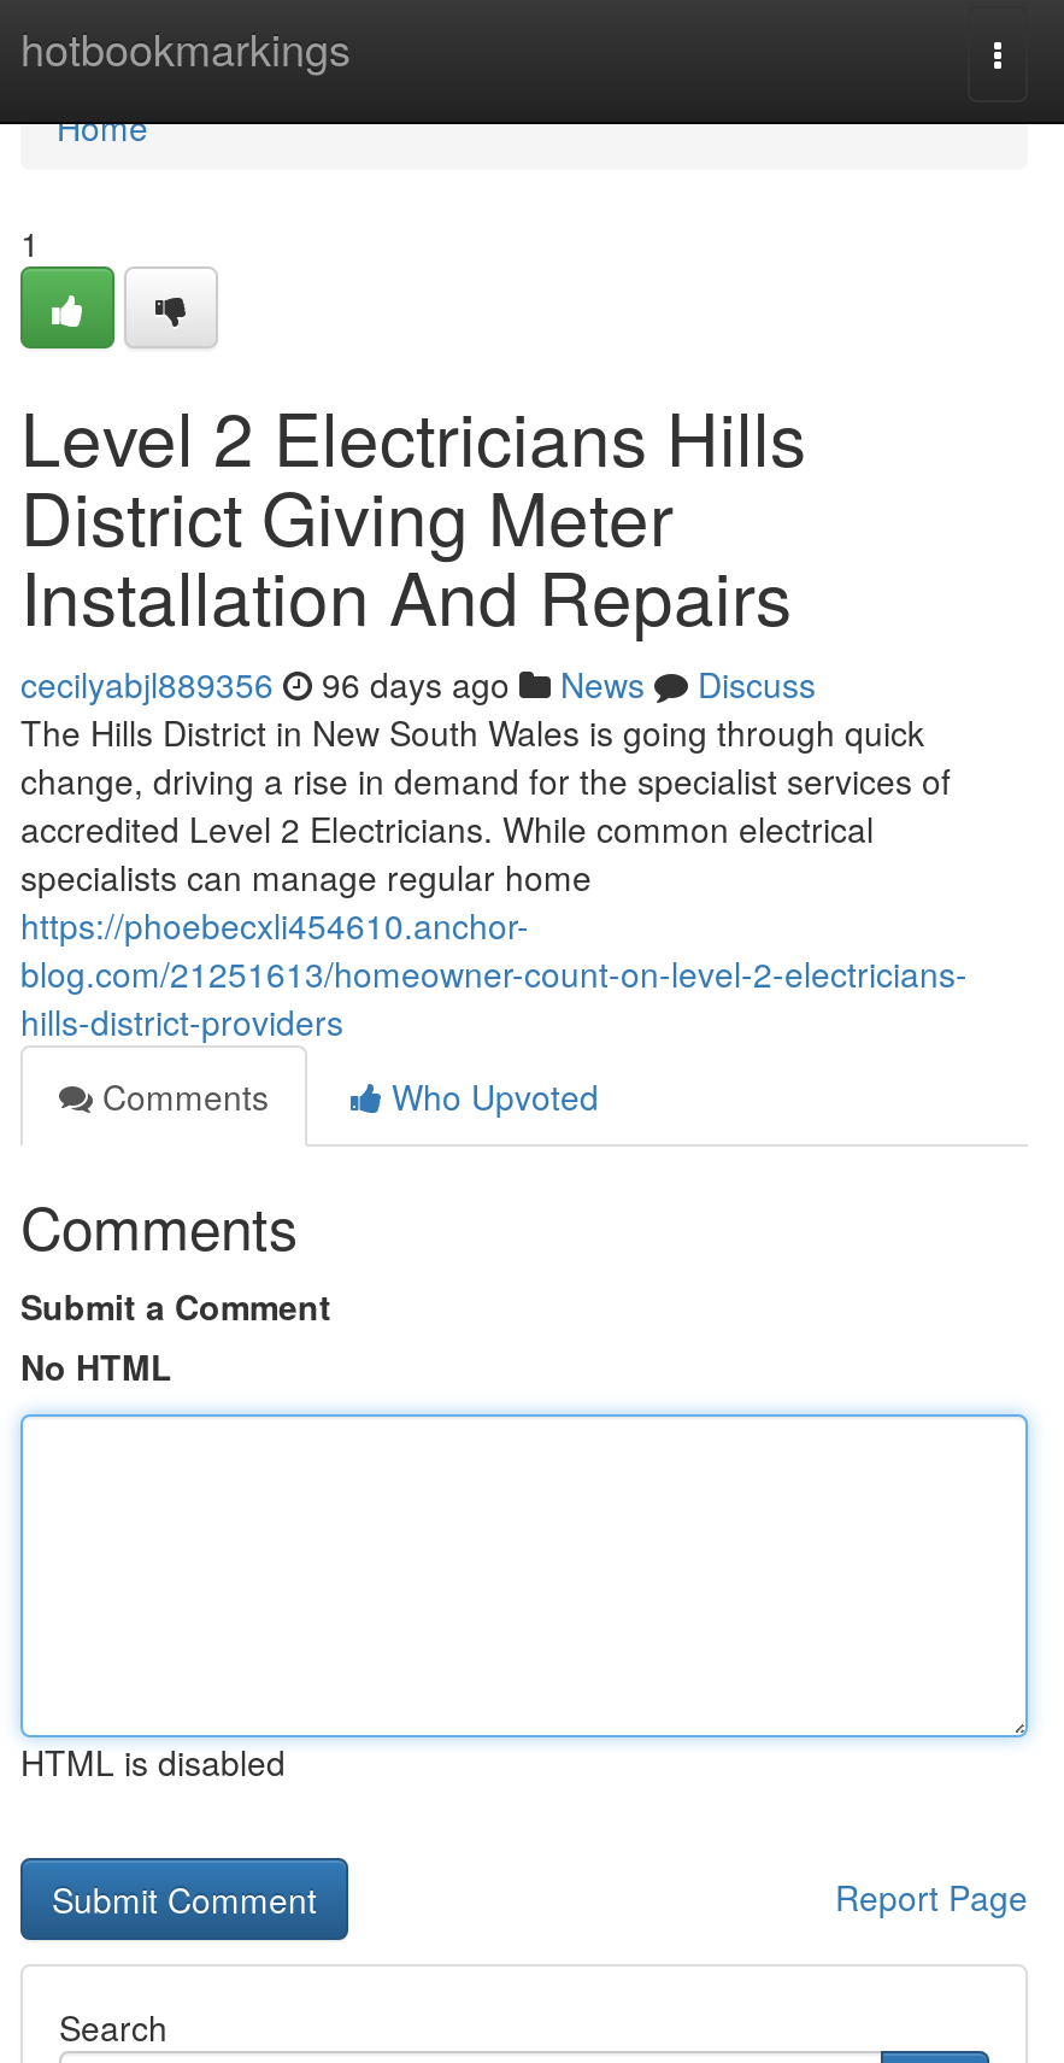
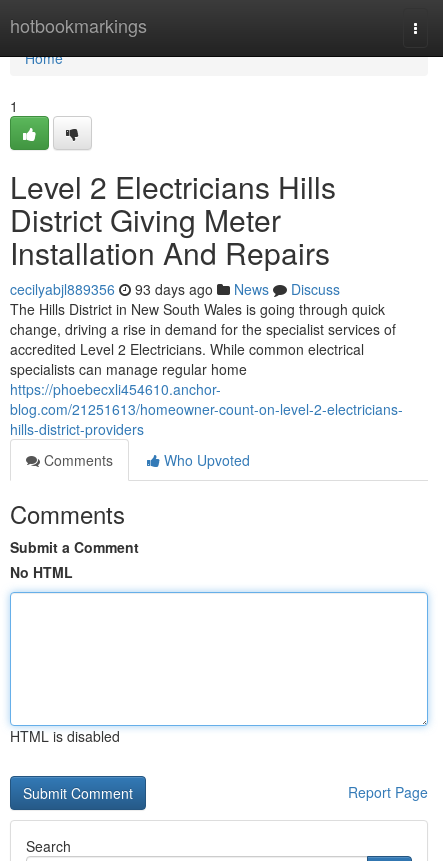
- cecilyabjl889356 96 days ago News Discuss
+ cecilyabjl889356 93 days ago News Discuss
